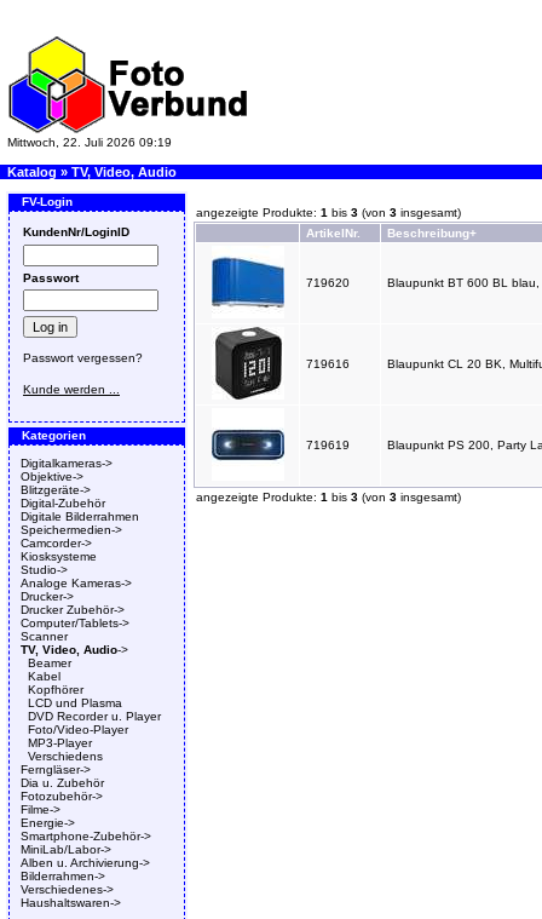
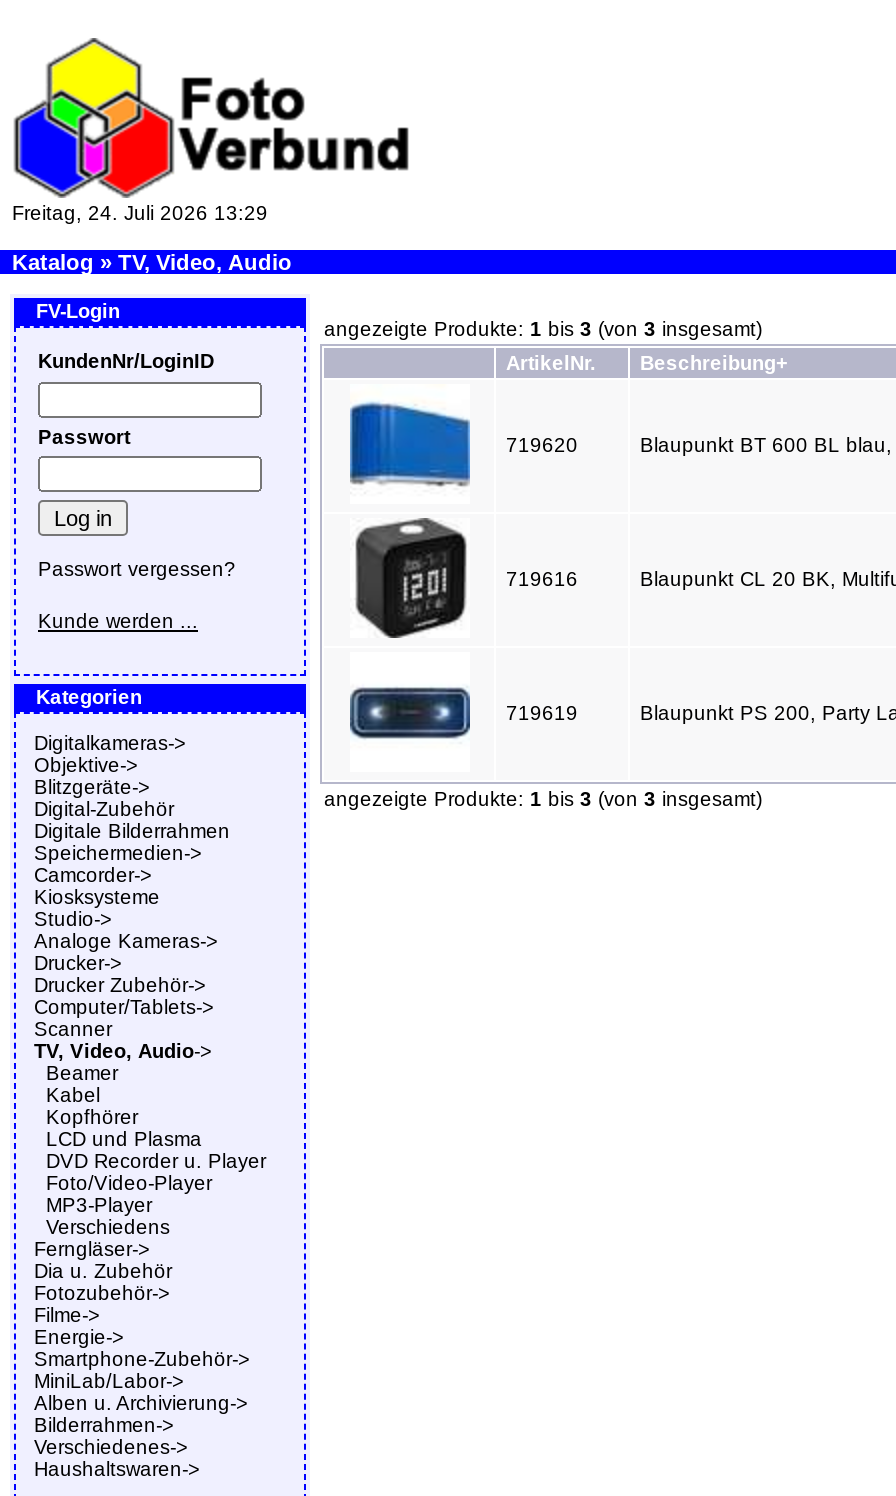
- Mittwoch, 22. Juli 2026 09:19
+ Freitag, 24. Juli 2026 13:29
